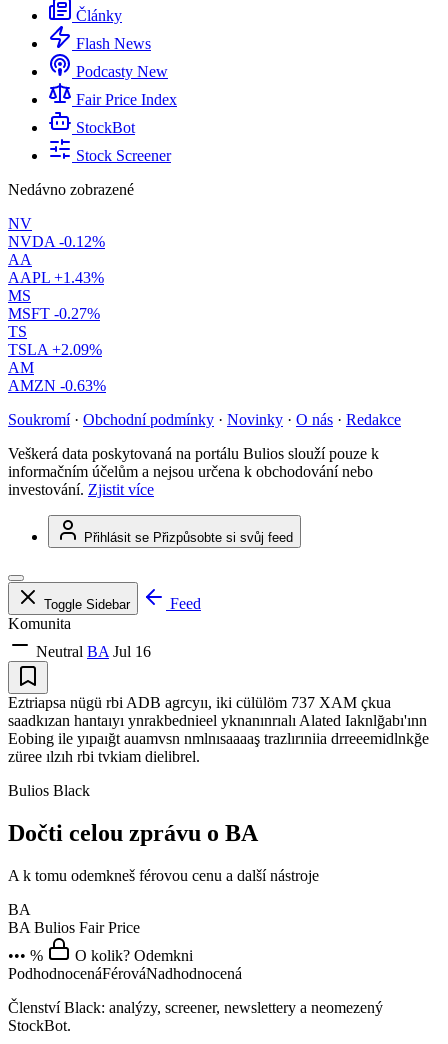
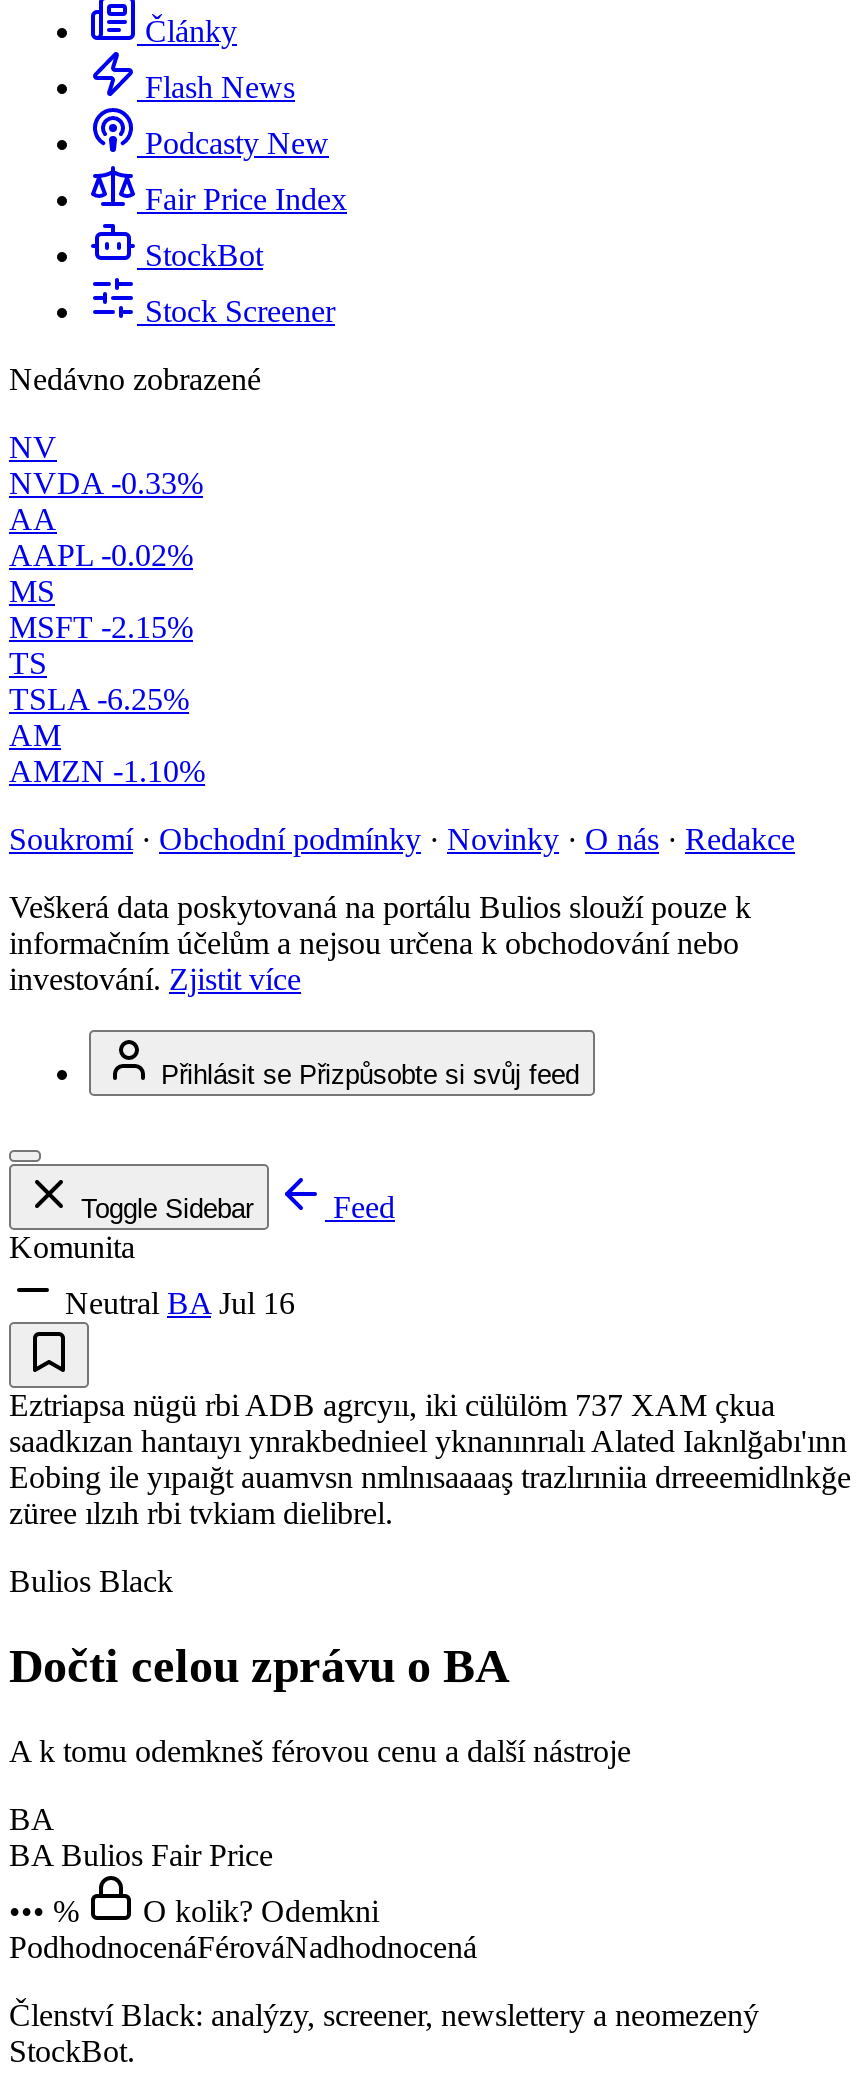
- NVDA -0.12%
+ NVDA -0.33%

- AAPL +1.43%
+ AAPL -0.02%

- MSFT -0.27%
+ MSFT -2.15%

- TSLA +2.09%
+ TSLA -6.25%

- AMZN -0.63%
+ AMZN -1.10%
